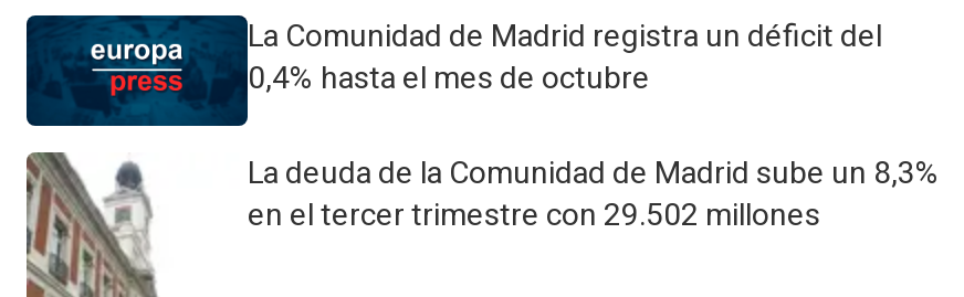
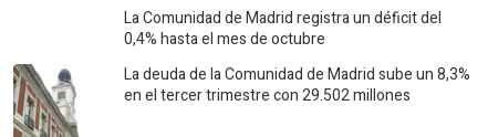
- [image]
